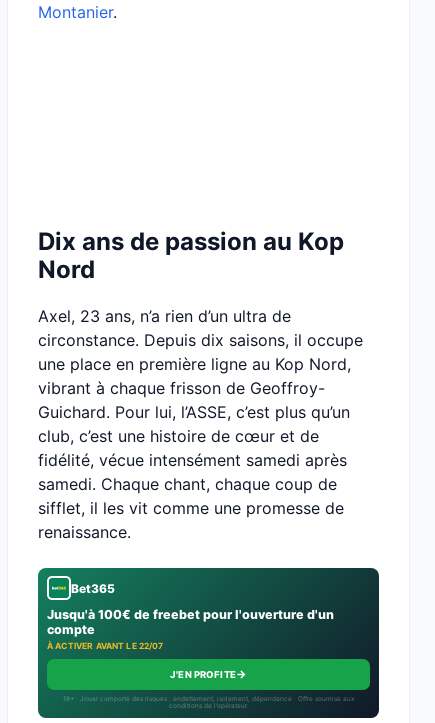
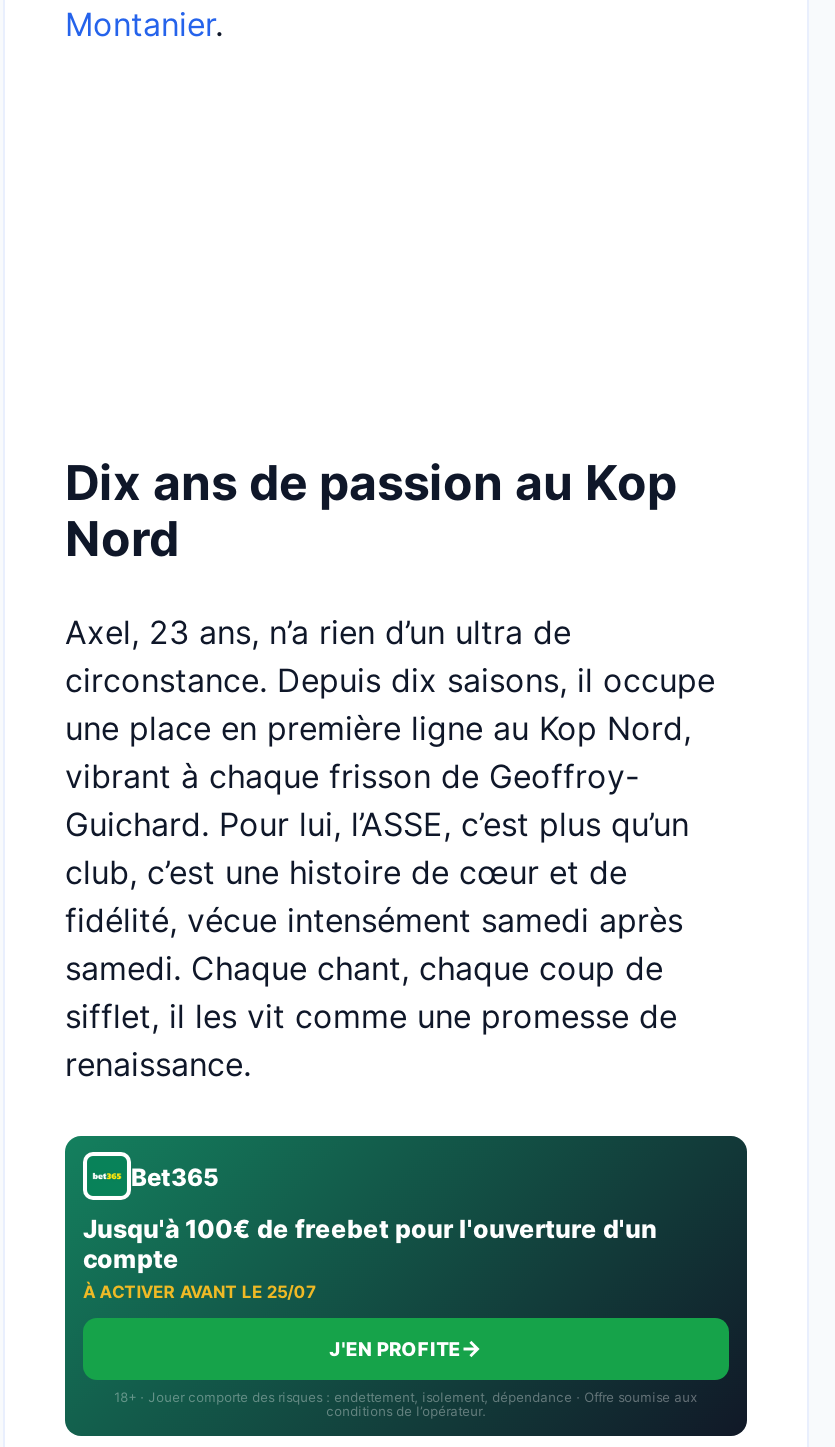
- À ACTIVER AVANT LE 22/07
+ À ACTIVER AVANT LE 25/07
